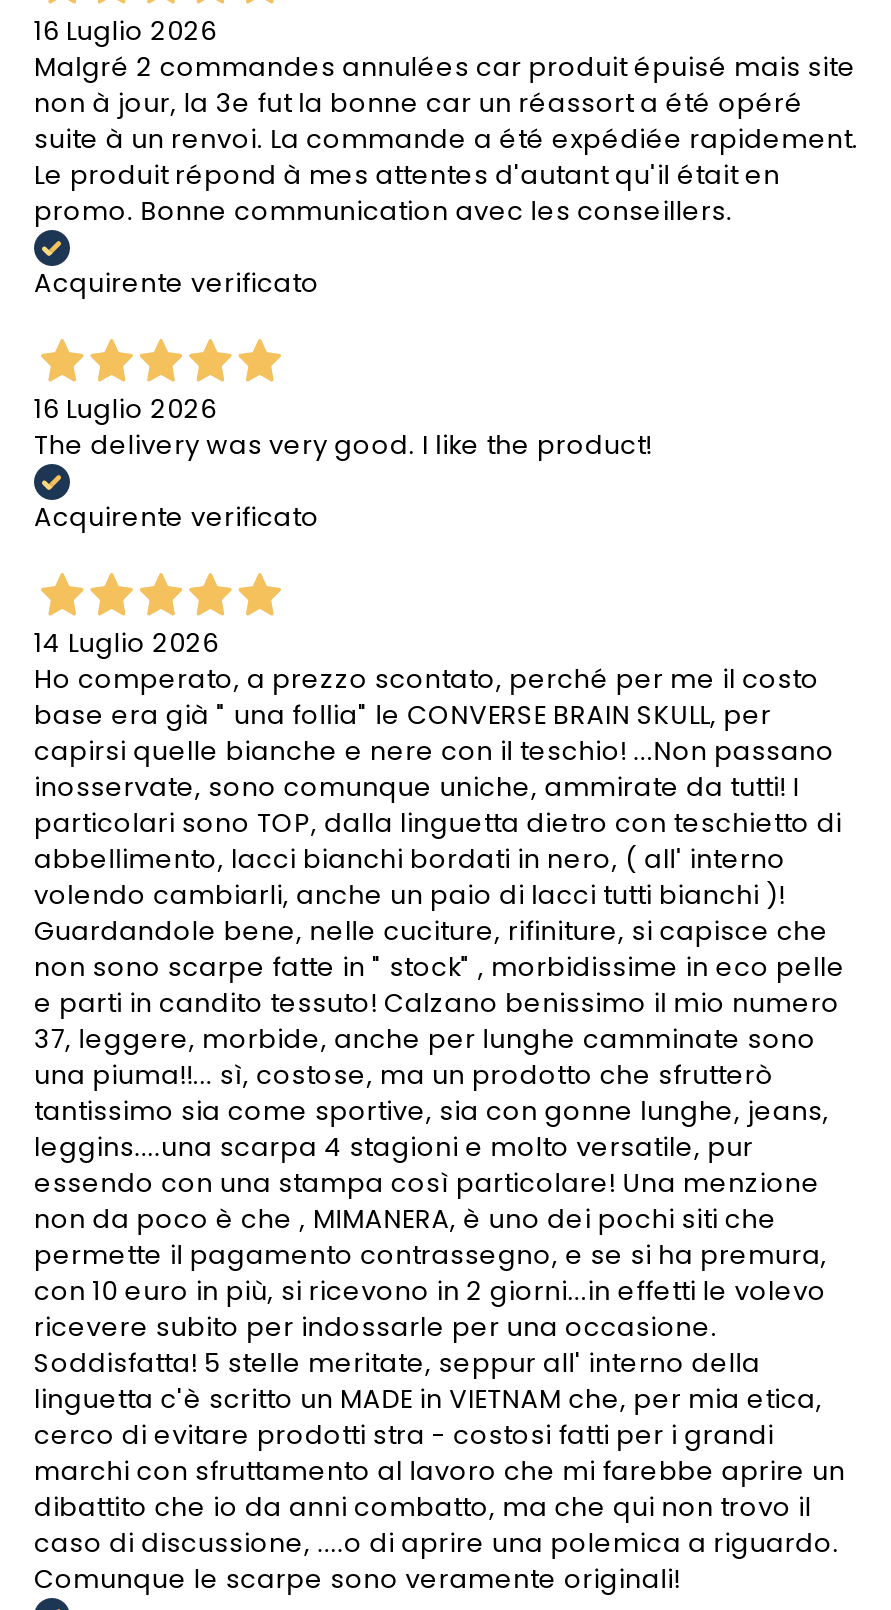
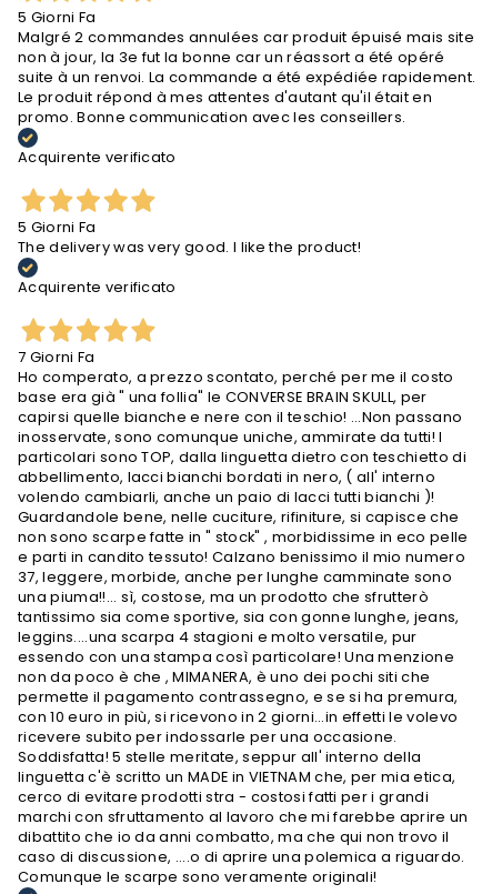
- 16 Luglio 2026
+ 5 Giorni Fa

- 16 Luglio 2026
+ 5 Giorni Fa

- 14 Luglio 2026
+ 7 Giorni Fa
